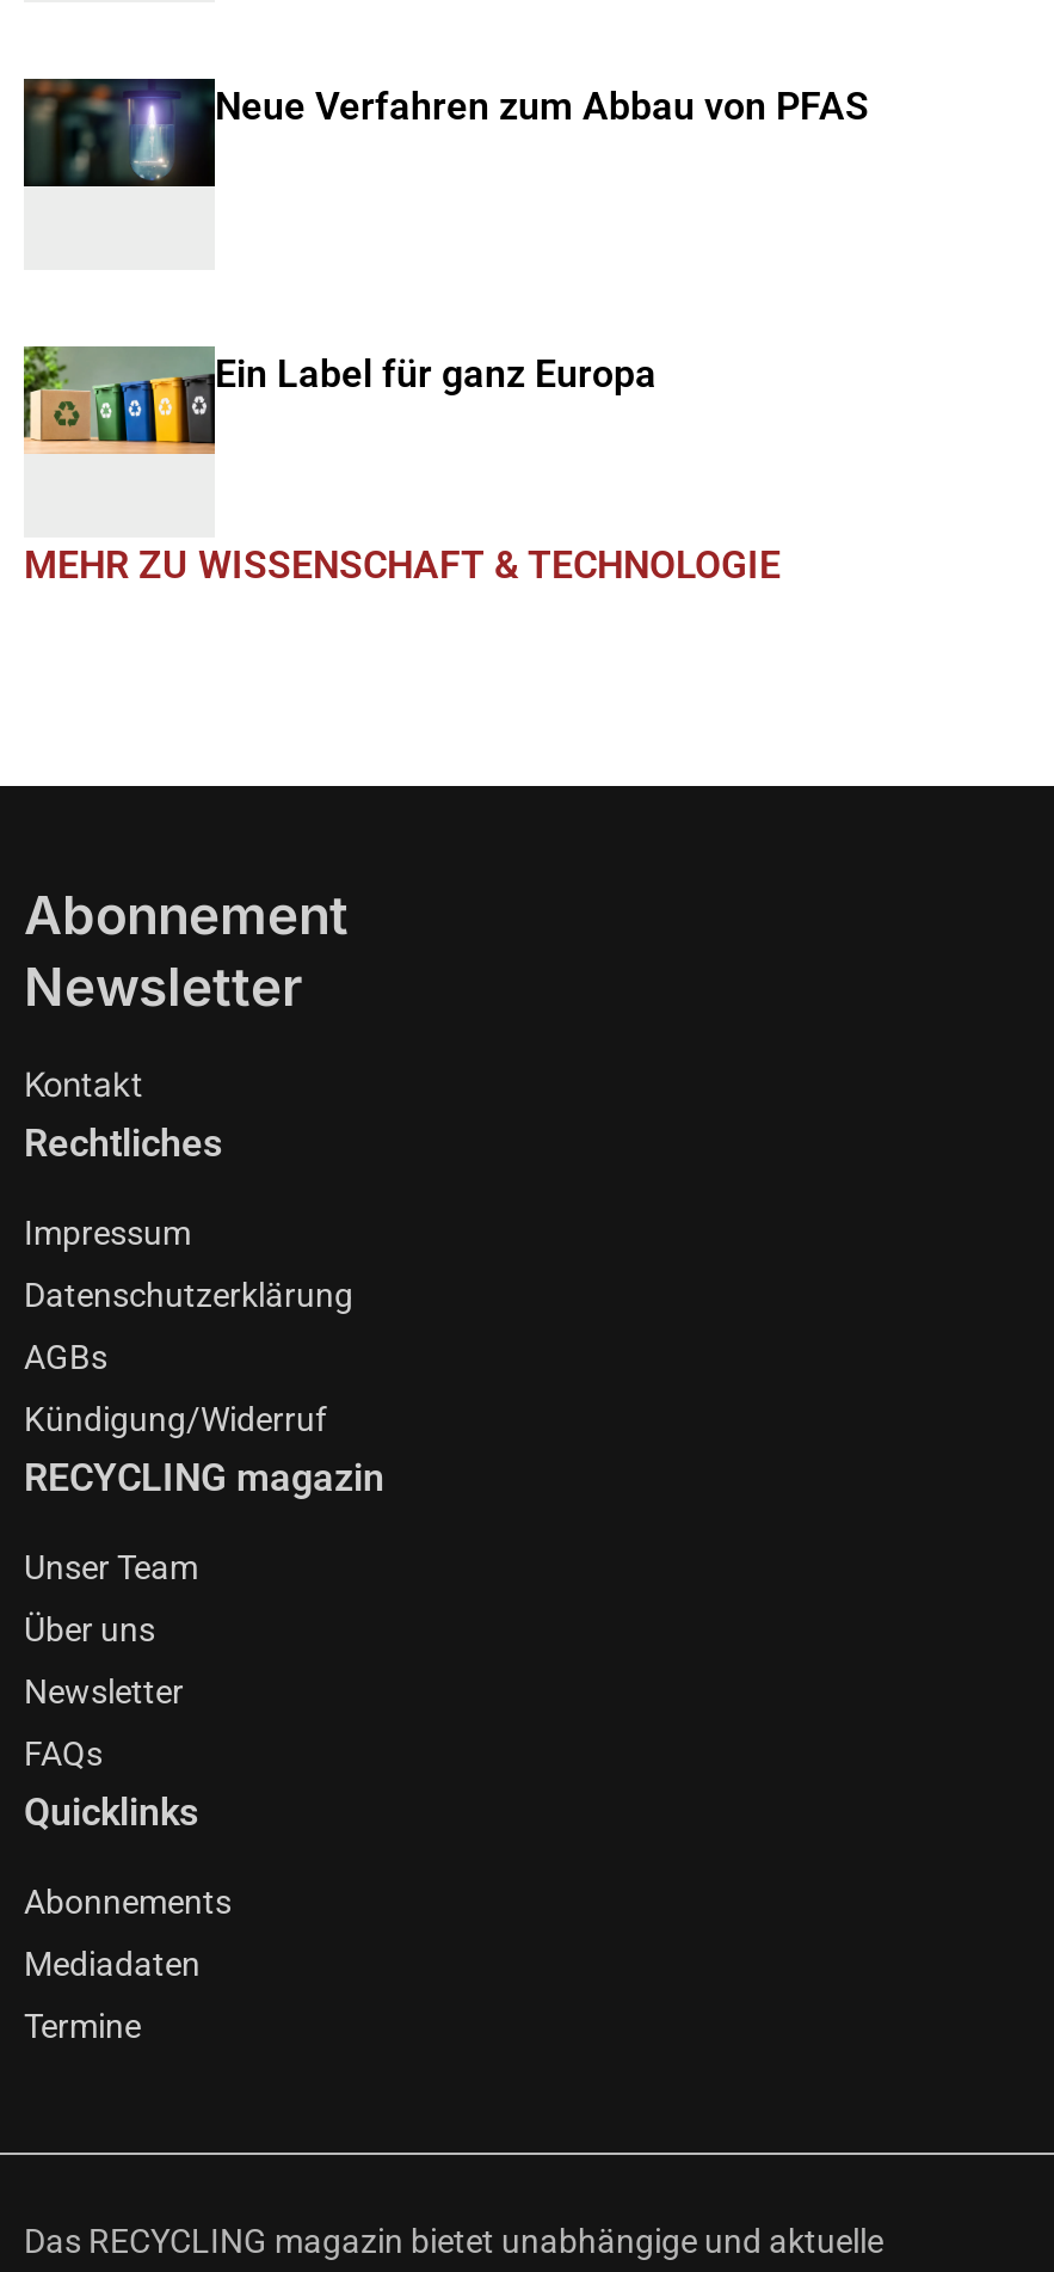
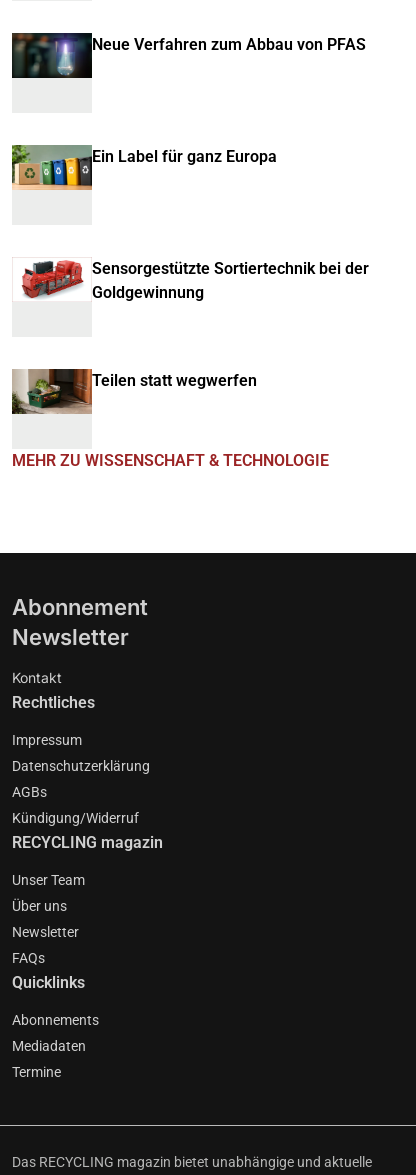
+ [image]
+ Teilen statt wegwerfen

+ [image]
+ Sensorgestützte Sortiertechnik bei der
+ Goldgewinnung
